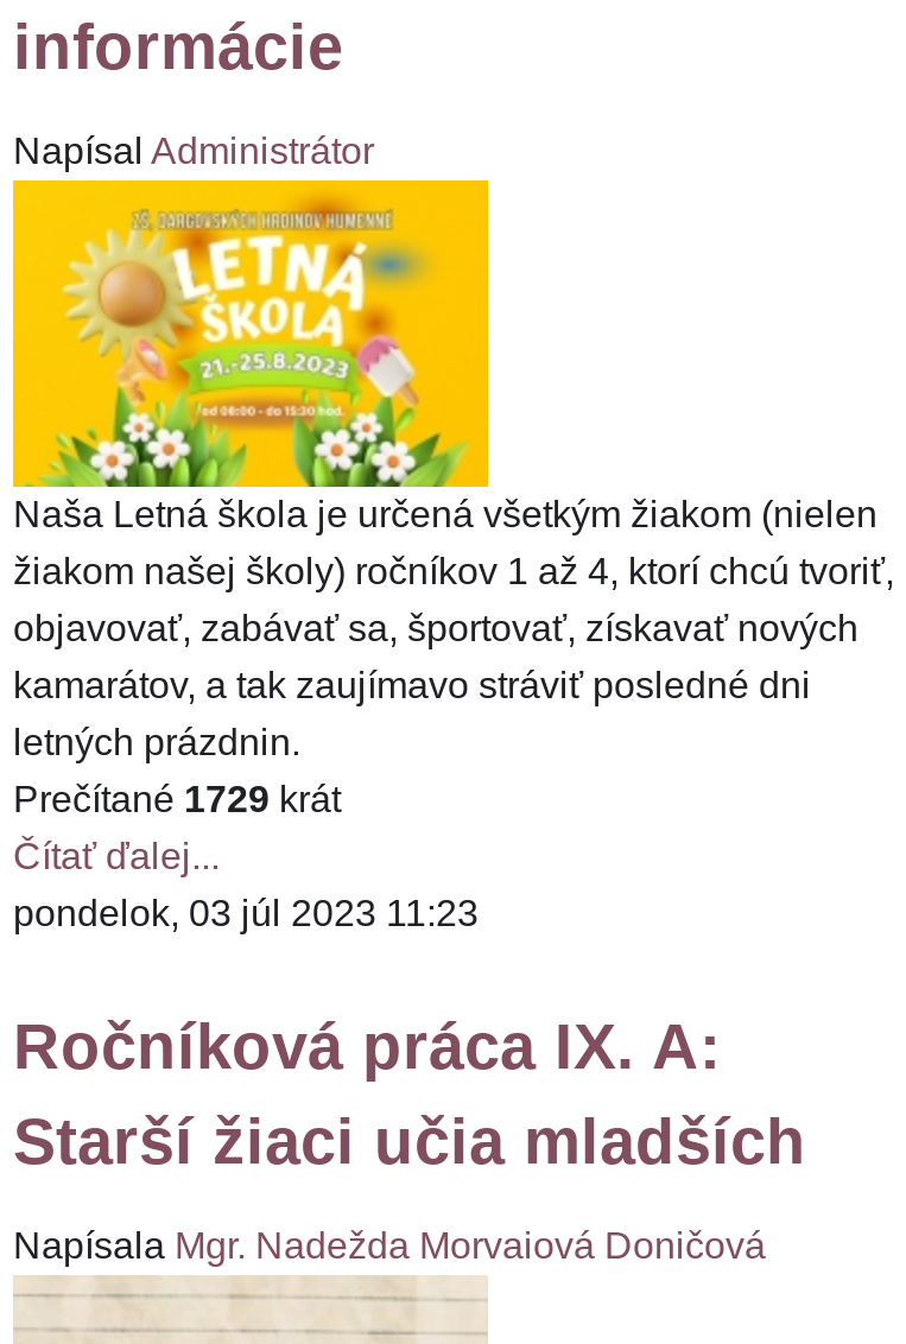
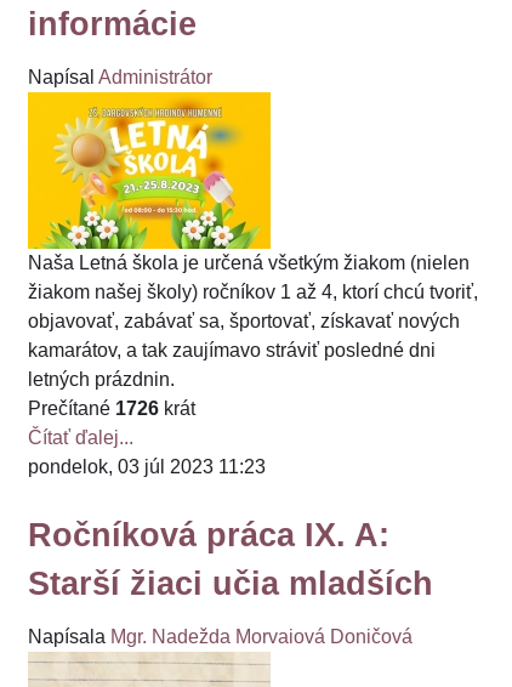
- Prečítané 1729 krát
+ Prečítané 1726 krát
